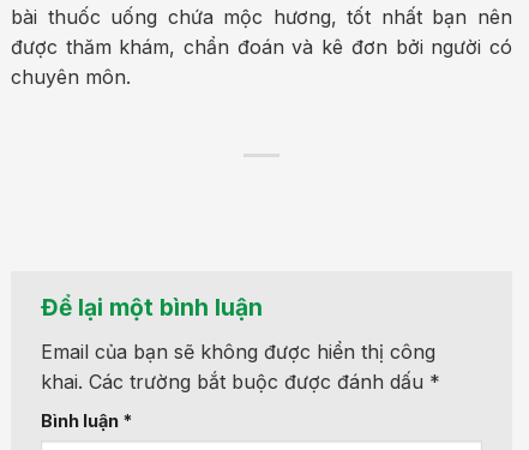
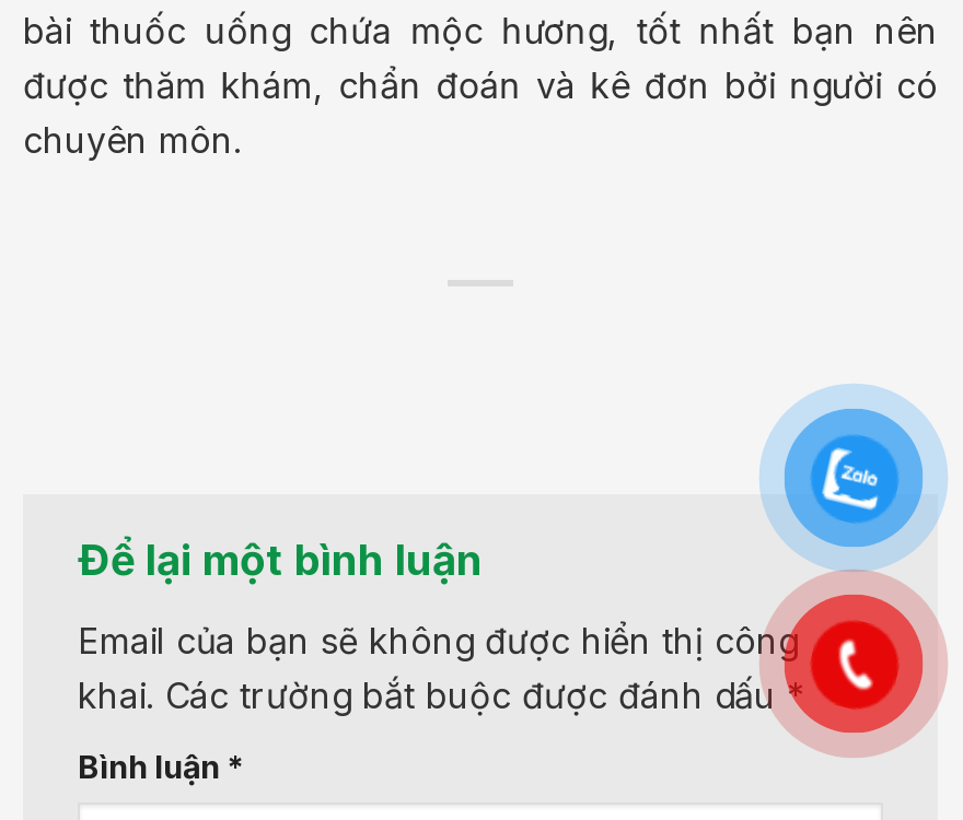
+ [image]
